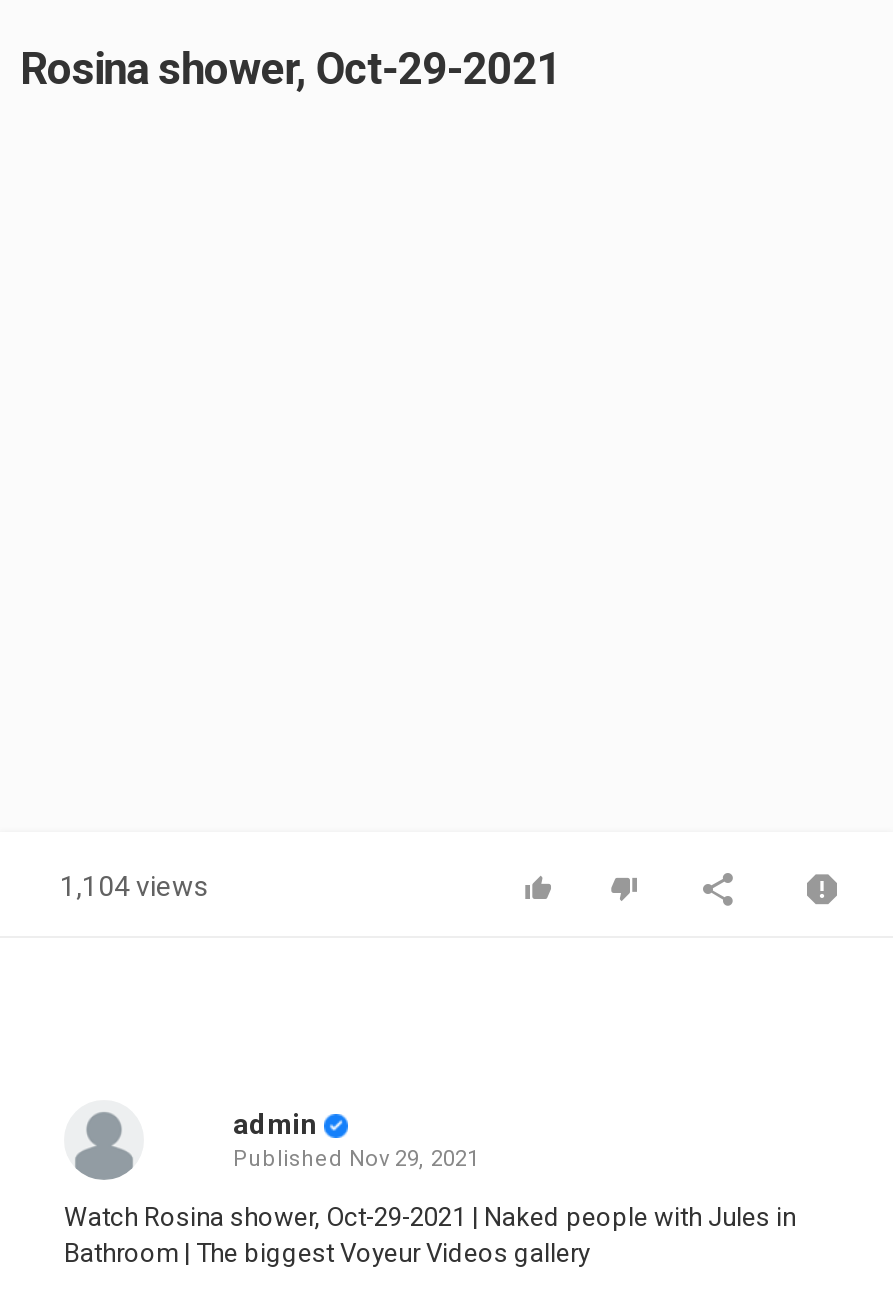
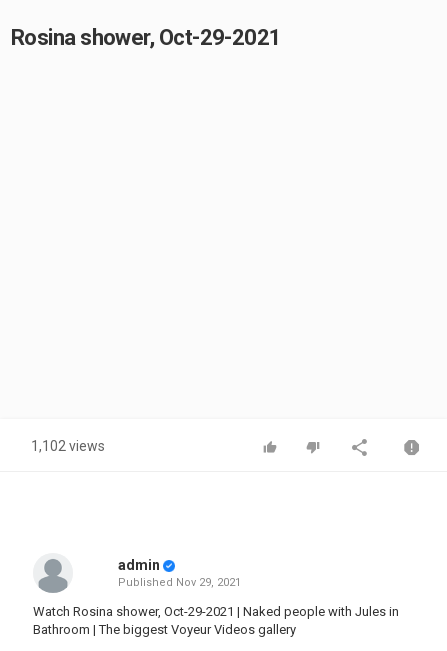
- 1,104 views
+ 1,102 views
